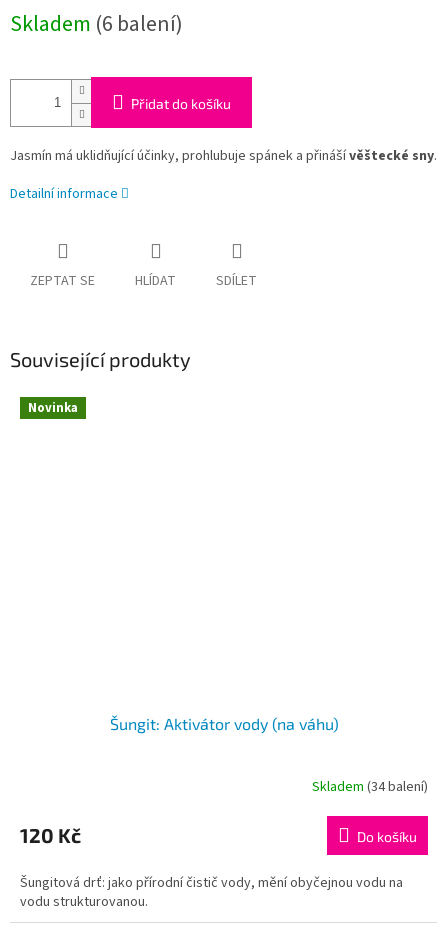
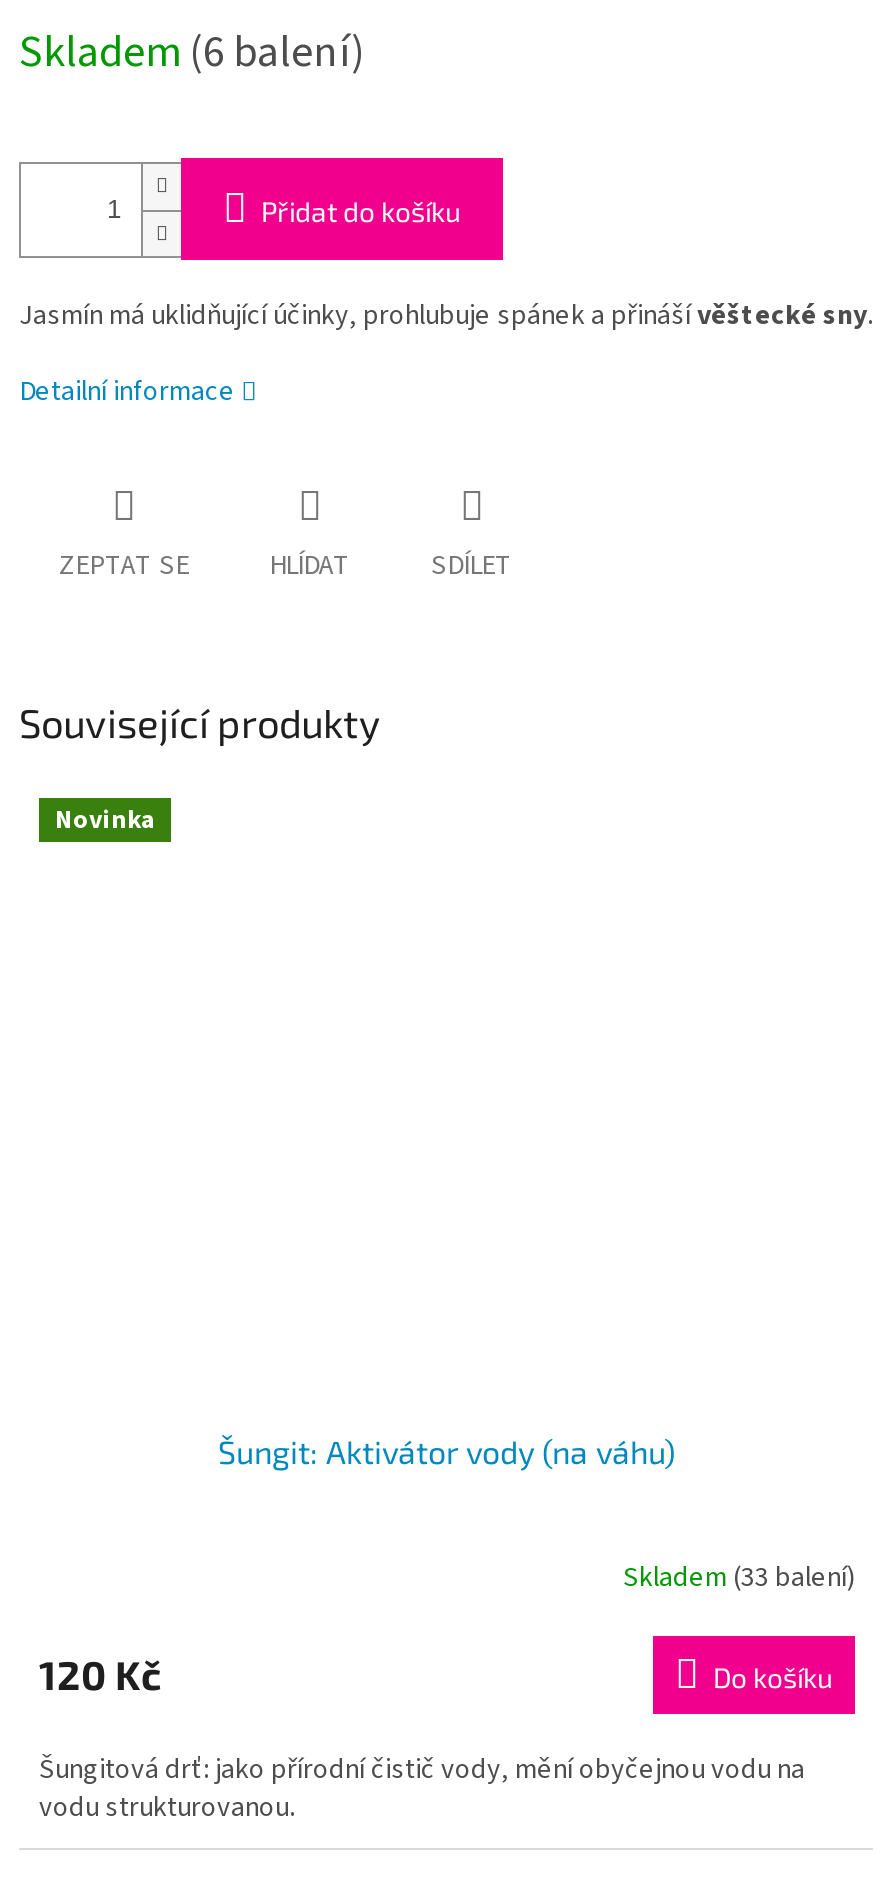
- Skladem (34 balení)
+ Skladem (33 balení)
